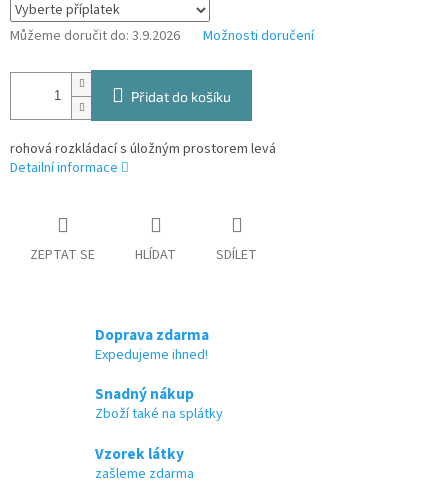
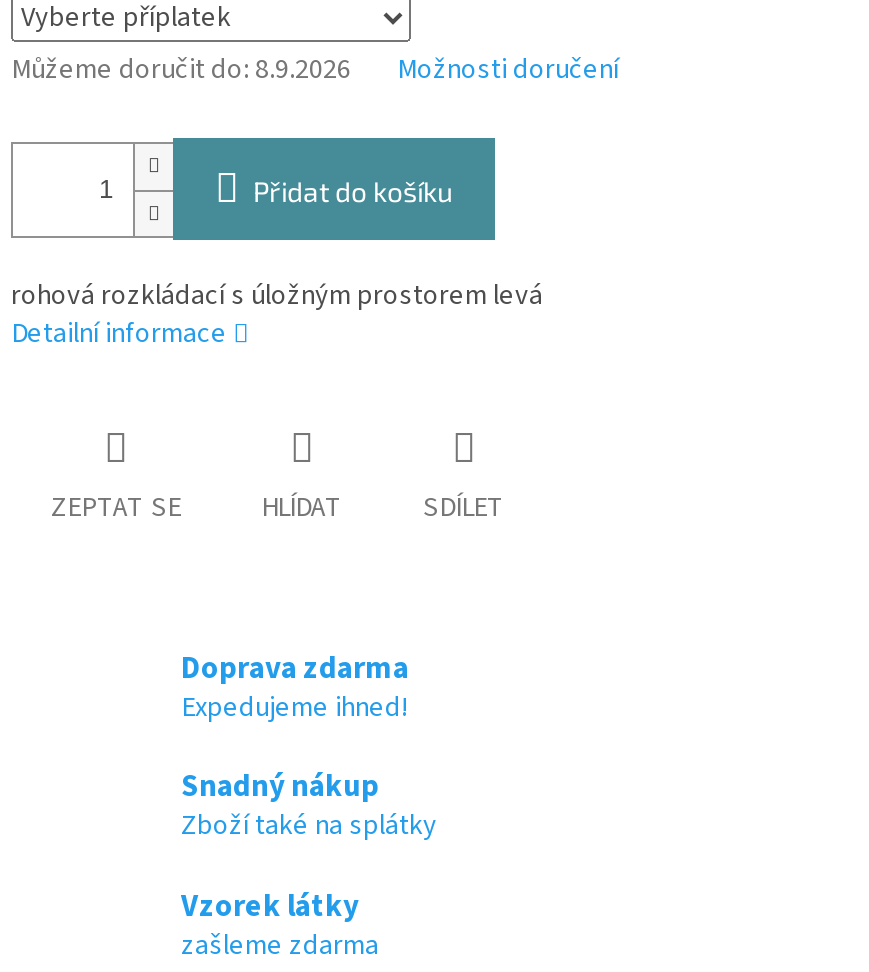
- Můžeme doručit do: 3.9.2026
+ Můžeme doručit do: 8.9.2026
